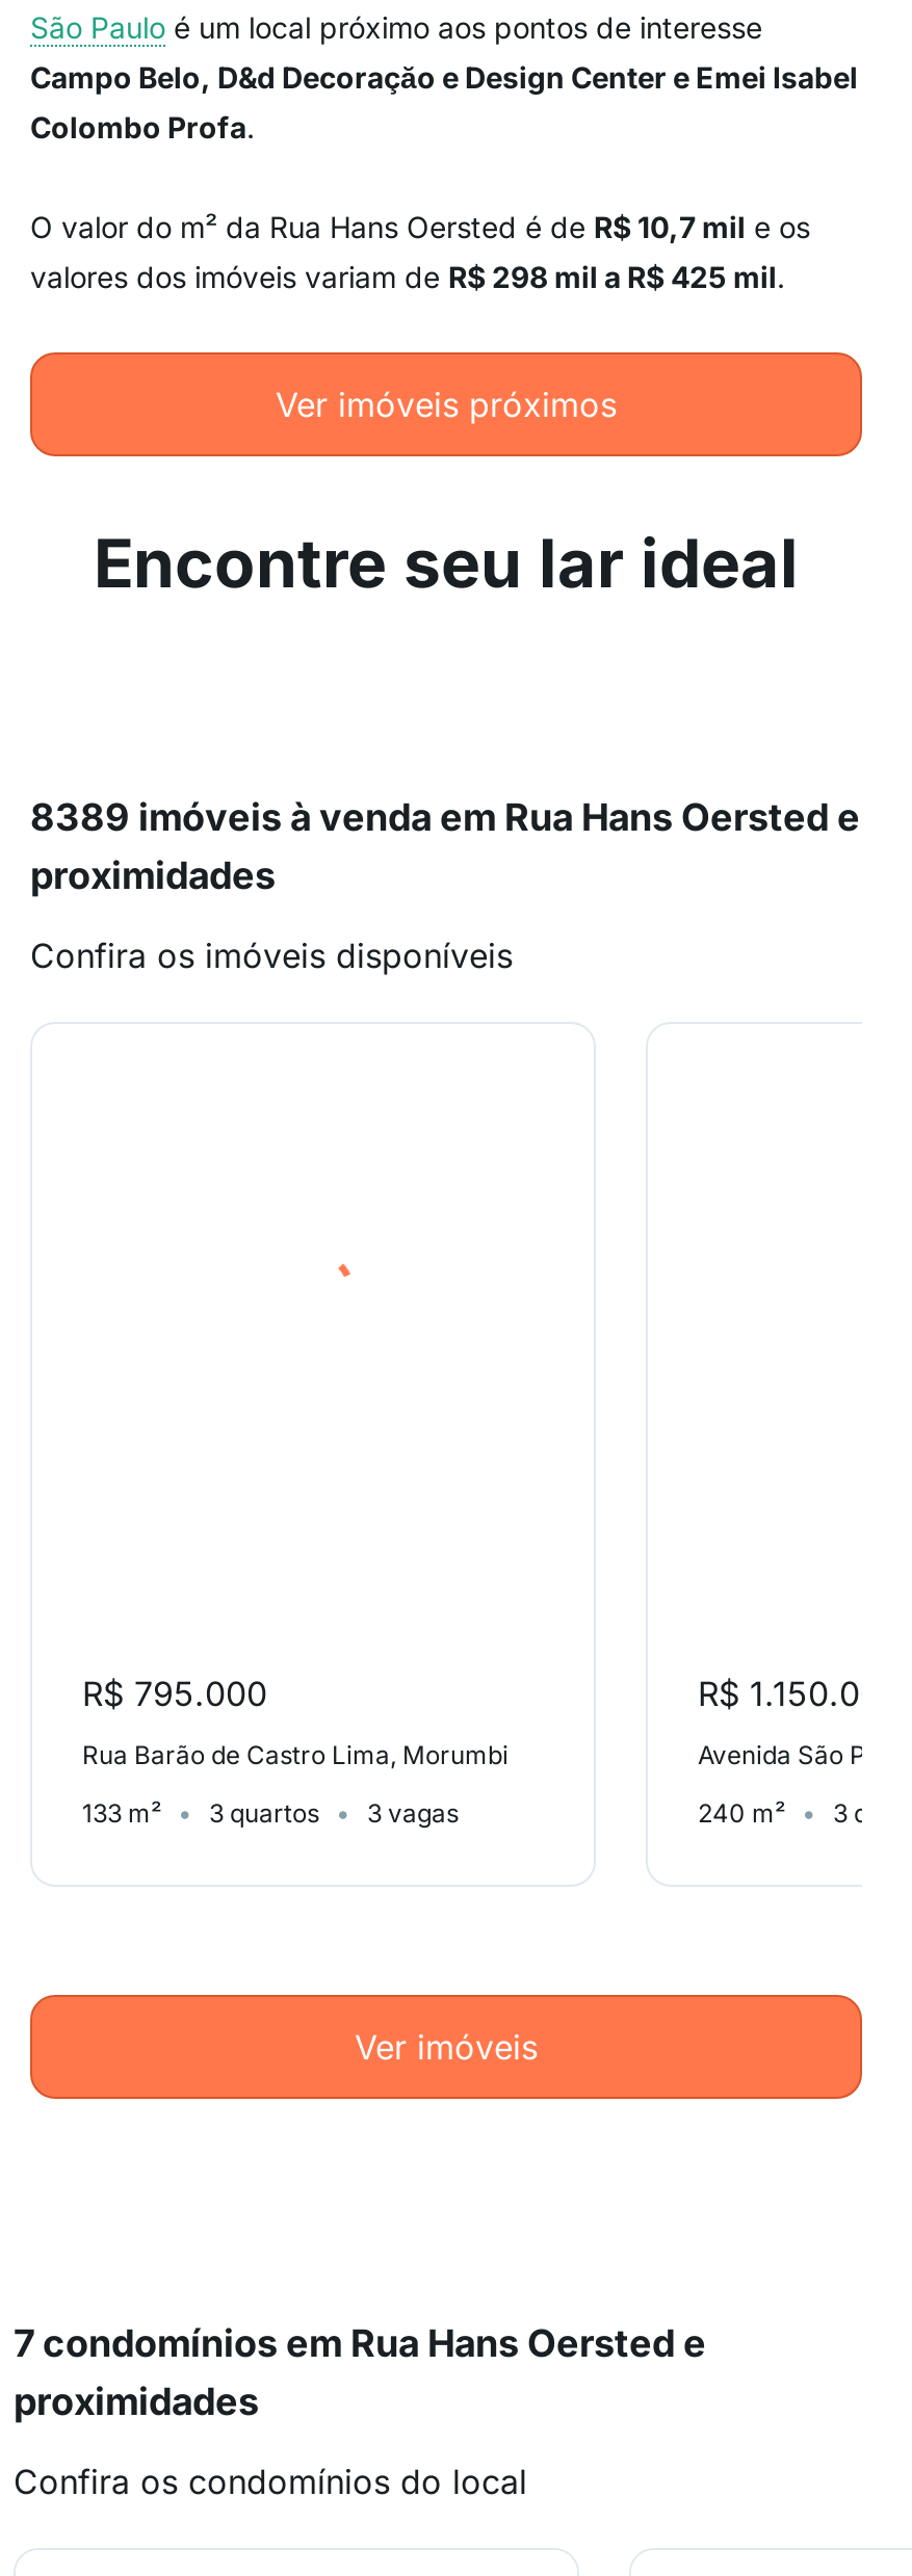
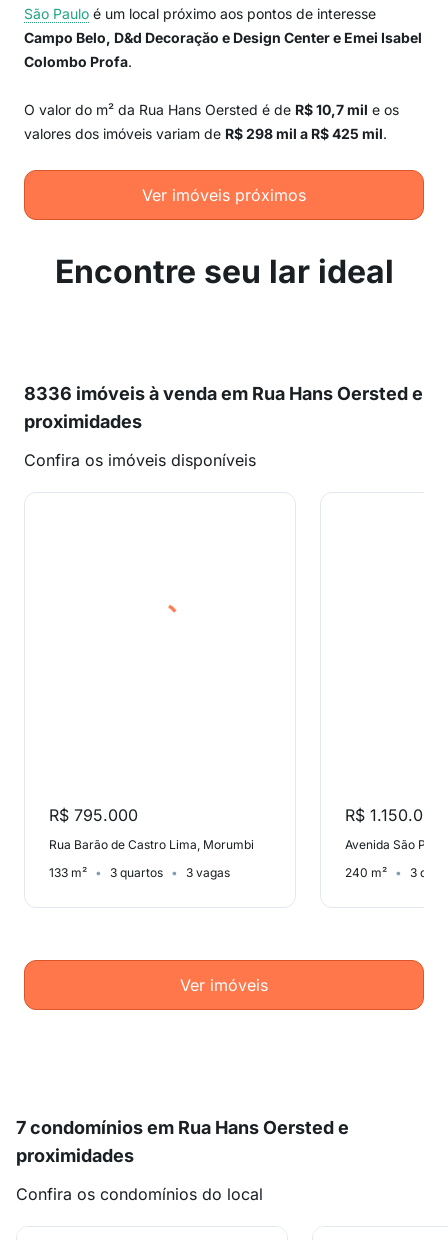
- 8389 imóveis à venda em Rua Hans Oersted e
+ 8336 imóveis à venda em Rua Hans Oersted e
